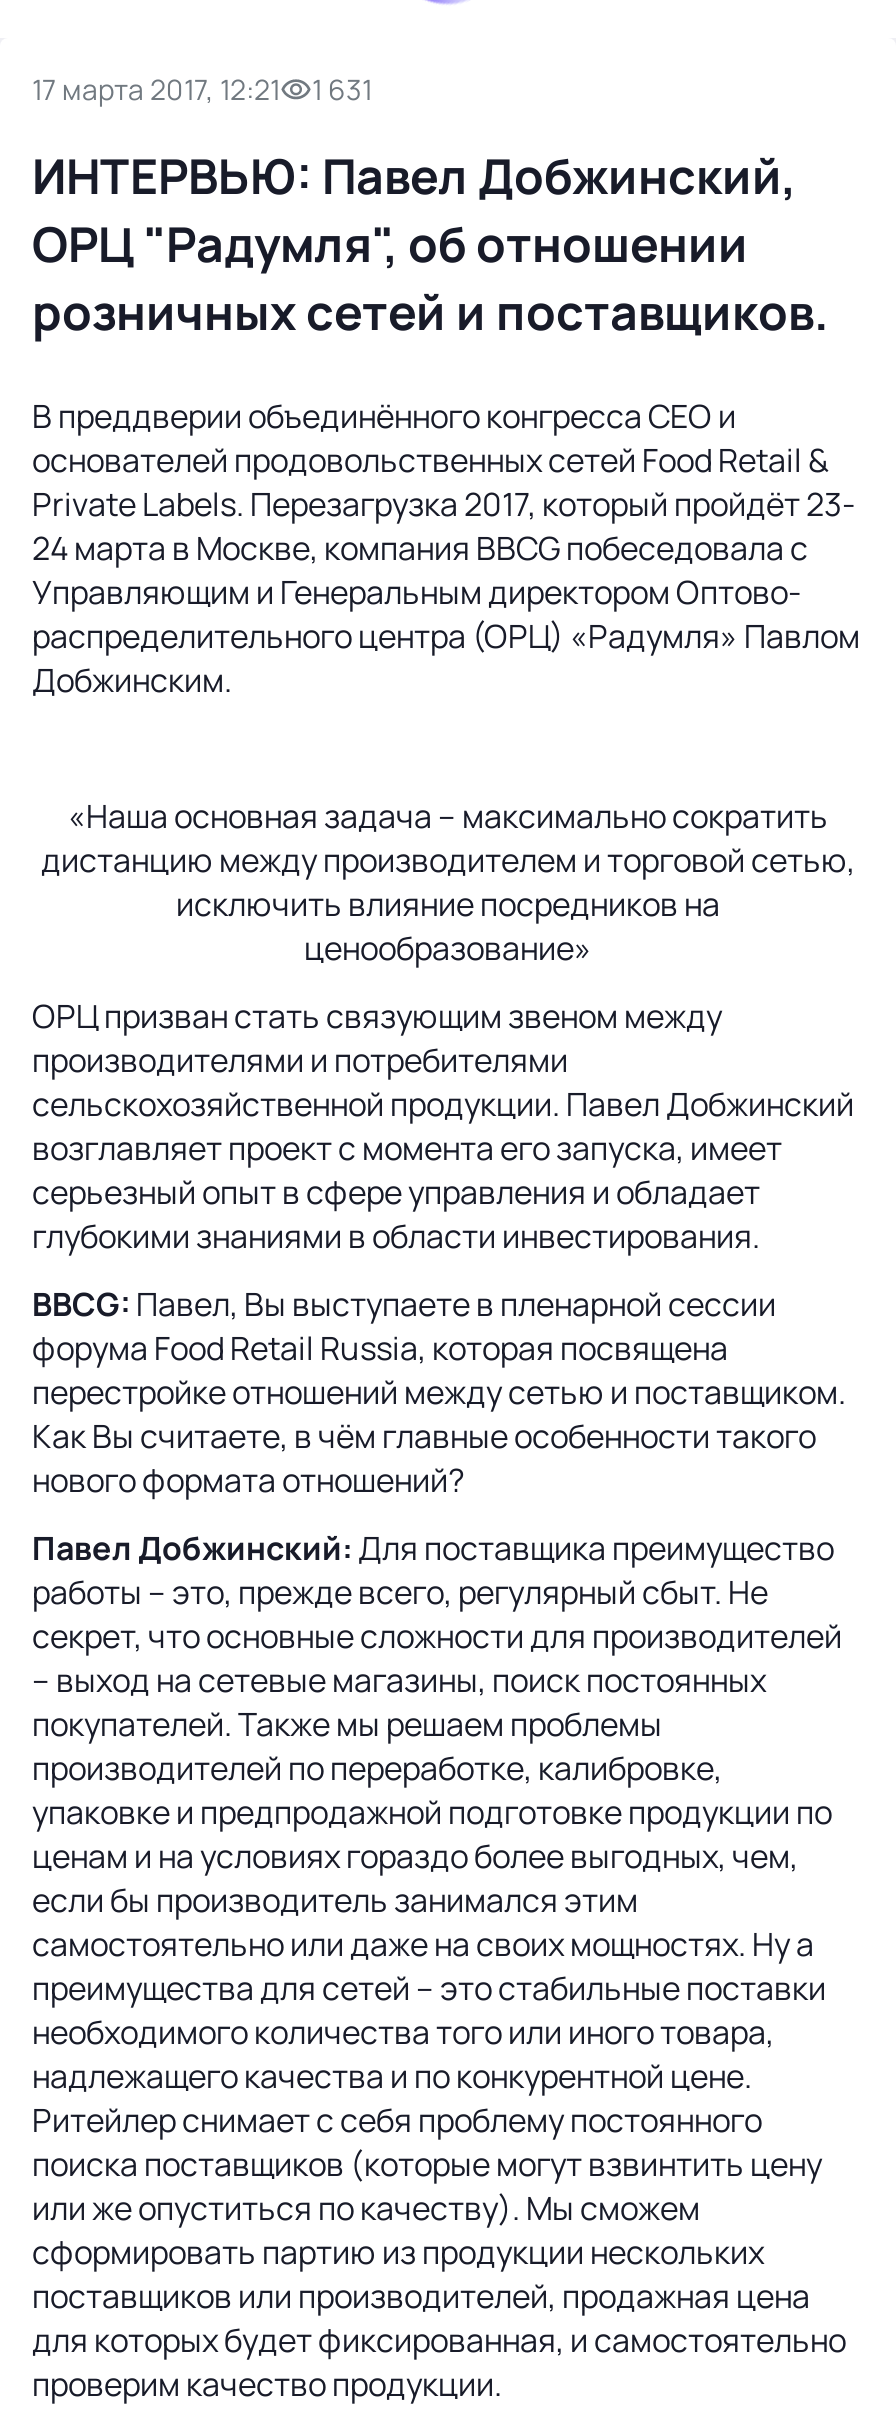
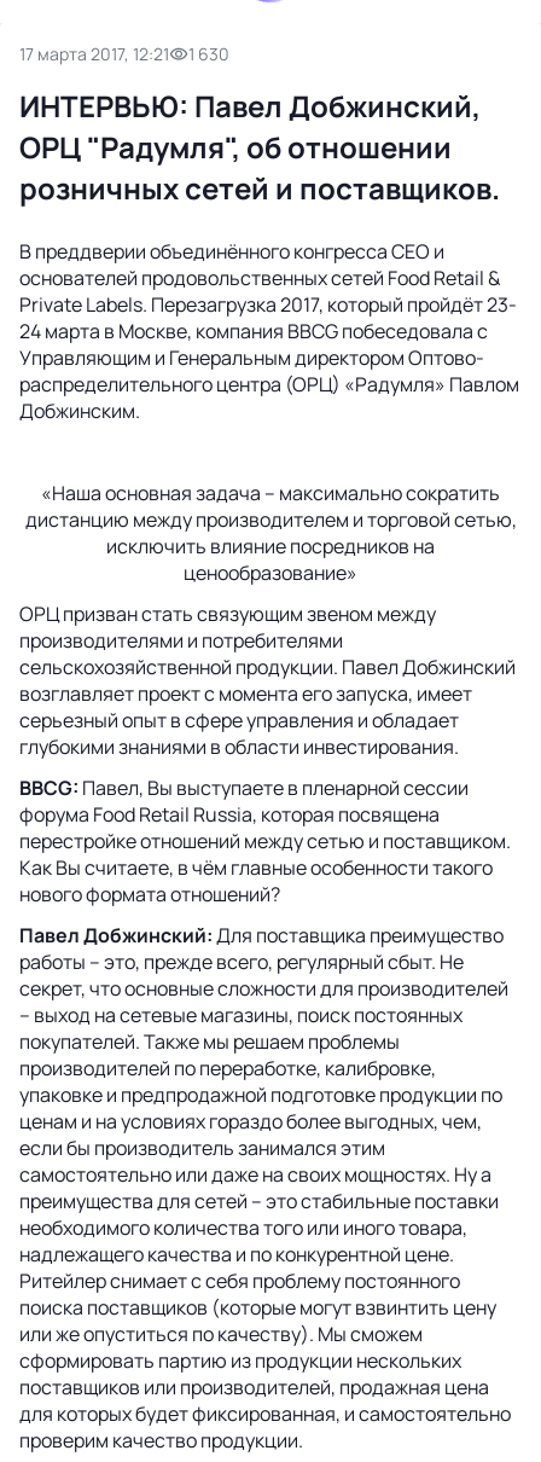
- 17 марта 2017, 12:21 1 631
+ 17 марта 2017, 12:21 1 630
